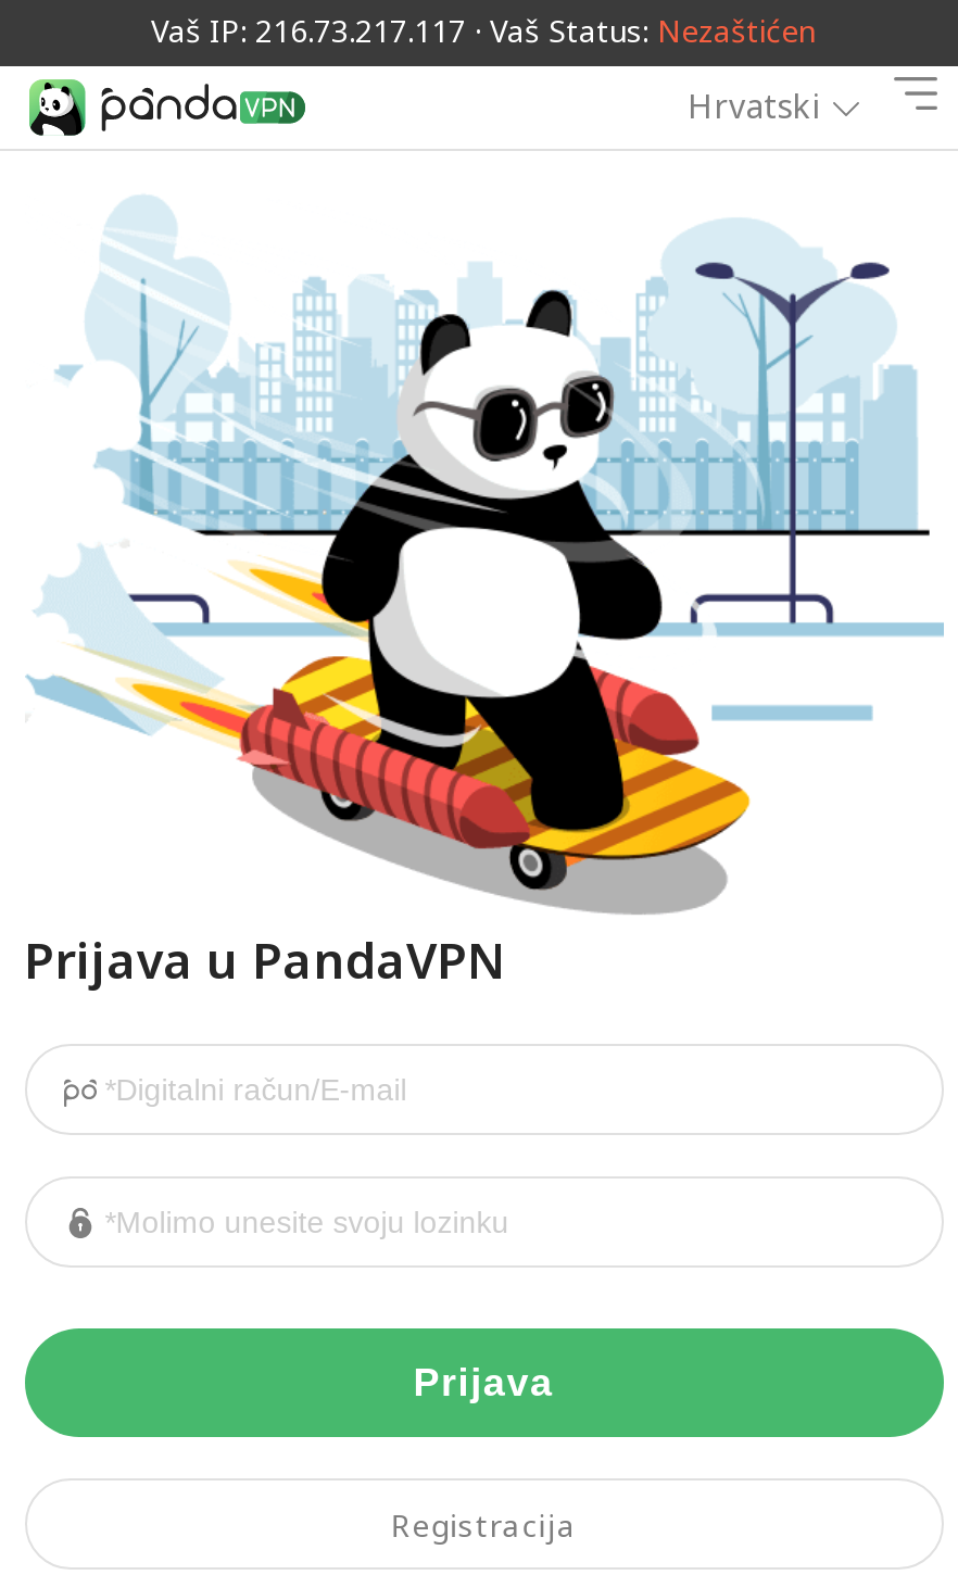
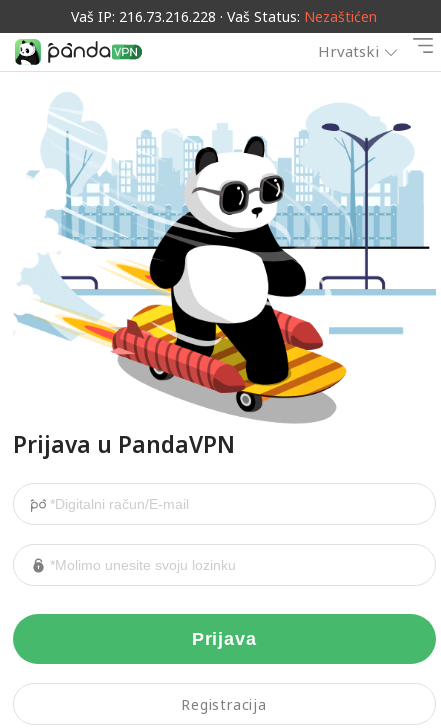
- Vaš IP: 216.73.217.117 · Vaš Status: Nezaštićen
+ Vaš IP: 216.73.216.228 · Vaš Status: Nezaštićen
